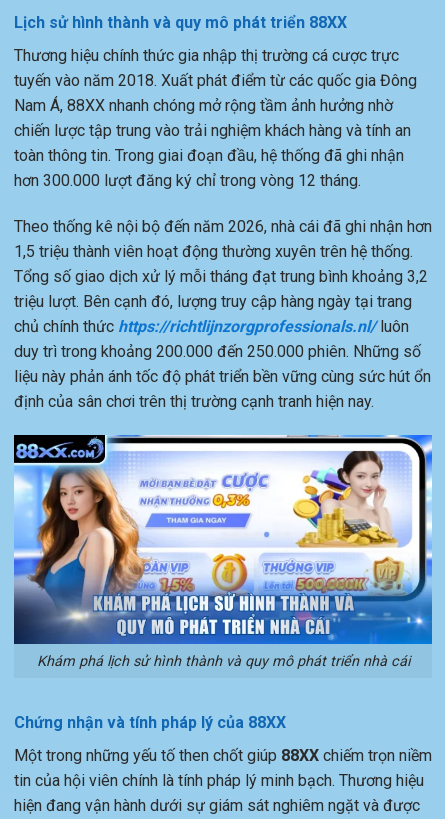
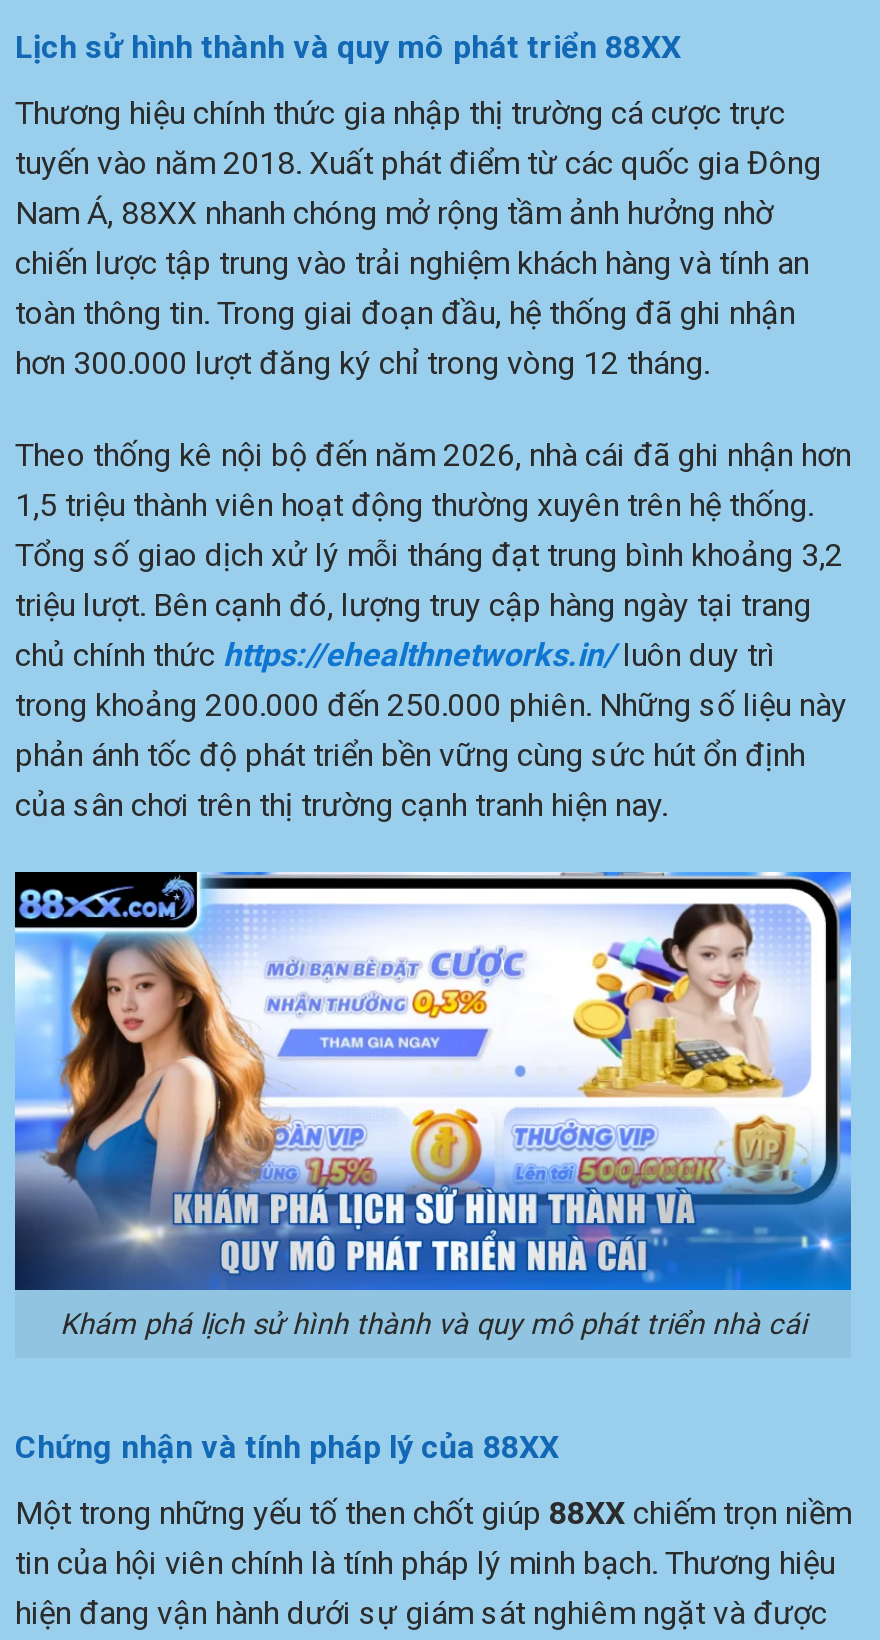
- chủ chính thức https://richtlijnzorgprofessionals.nl/luôn
- duy trì trong khoảng 200.000 đến 250.000 phiên. Những số
- liệu này phản ánh tốc độ phát triển bền vững cùng sức hút ổn
- định của sân chơi trên thị trường cạnh tranh hiện nay.
+ chủ chính thức https://ehealthnetworks.in/luôn duy trì
+ trong khoảng 200.000 đến 250.000 phiên. Những số liệu này
+ phản ánh tốc độ phát triển bền vững cùng sức hút ổn định
+ của sân chơi trên thị trường cạnh tranh hiện nay.
